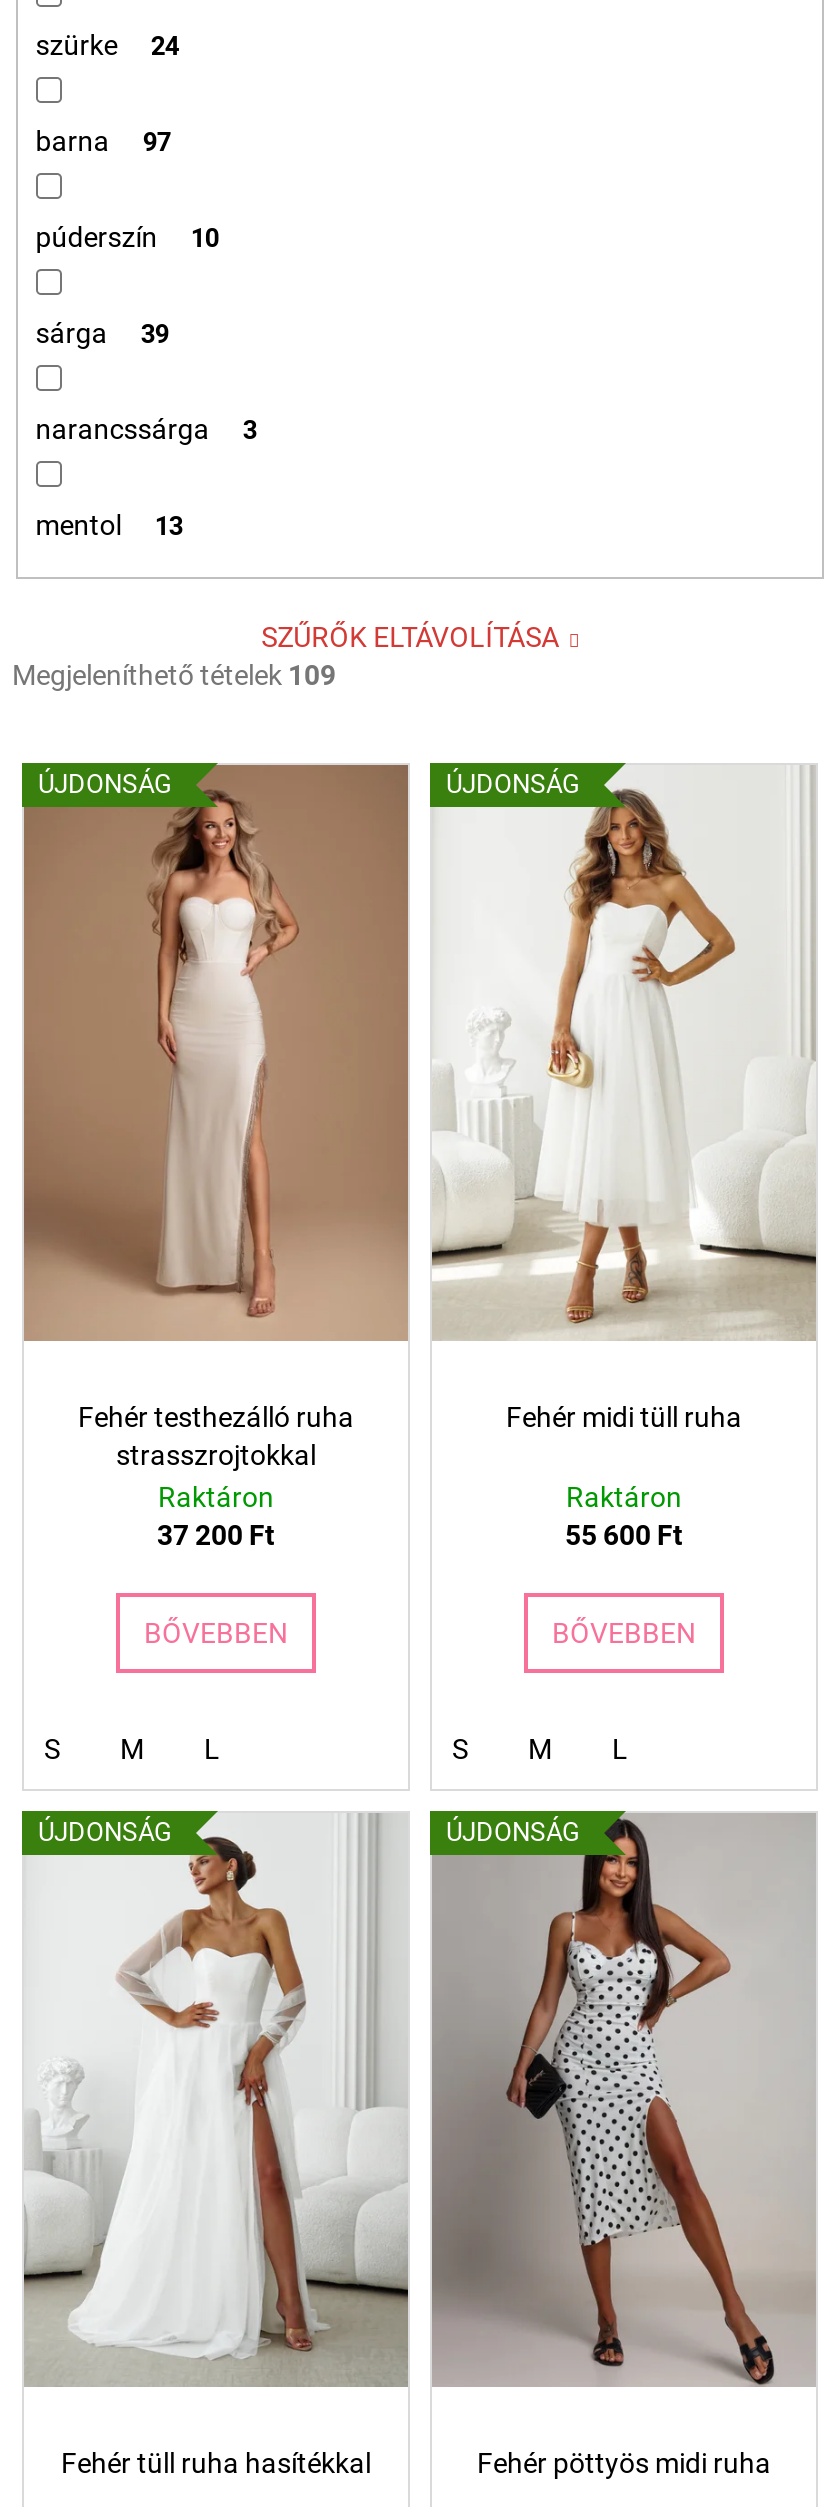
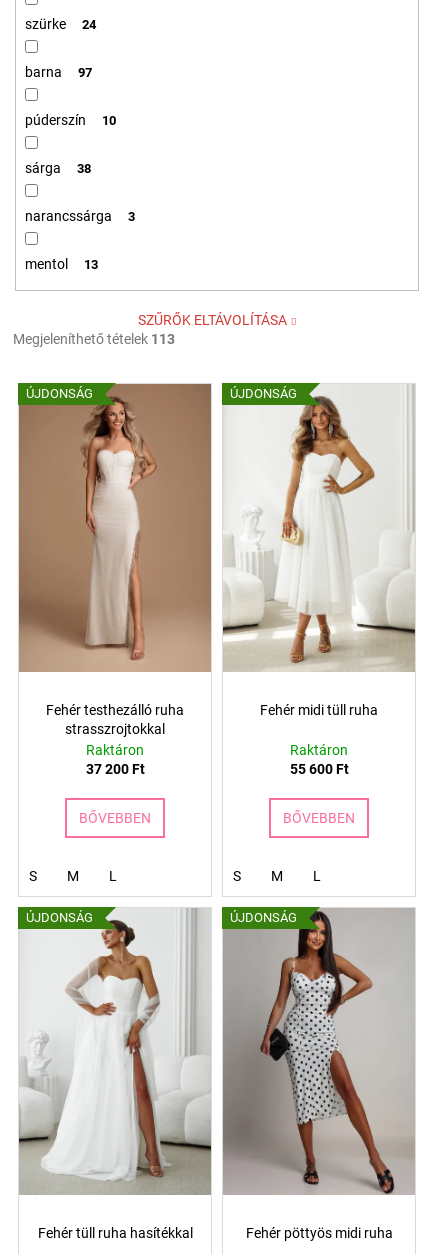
- sárga 39
+ sárga 38

- Megjeleníthető tételek 109
+ Megjeleníthető tételek 113
